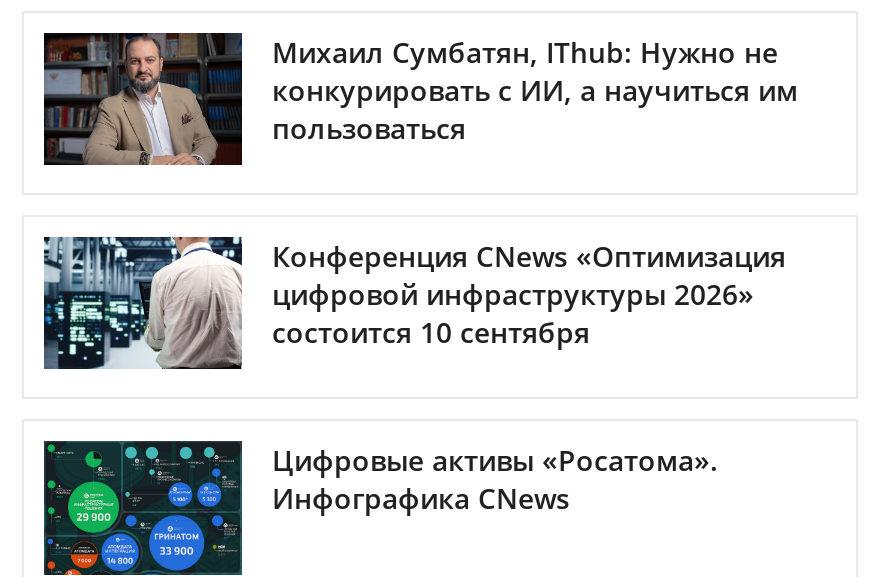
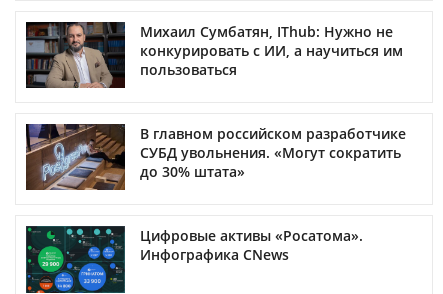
- [image]
- Конференция CNews «Оптимизация
- цифровой инфраструктуры 2026»
- состоится 10 сентября
+ [image]
+ В главном российском разработчике
+ СУБД увольнения. «Могут сократить
+ до 30% штата»
